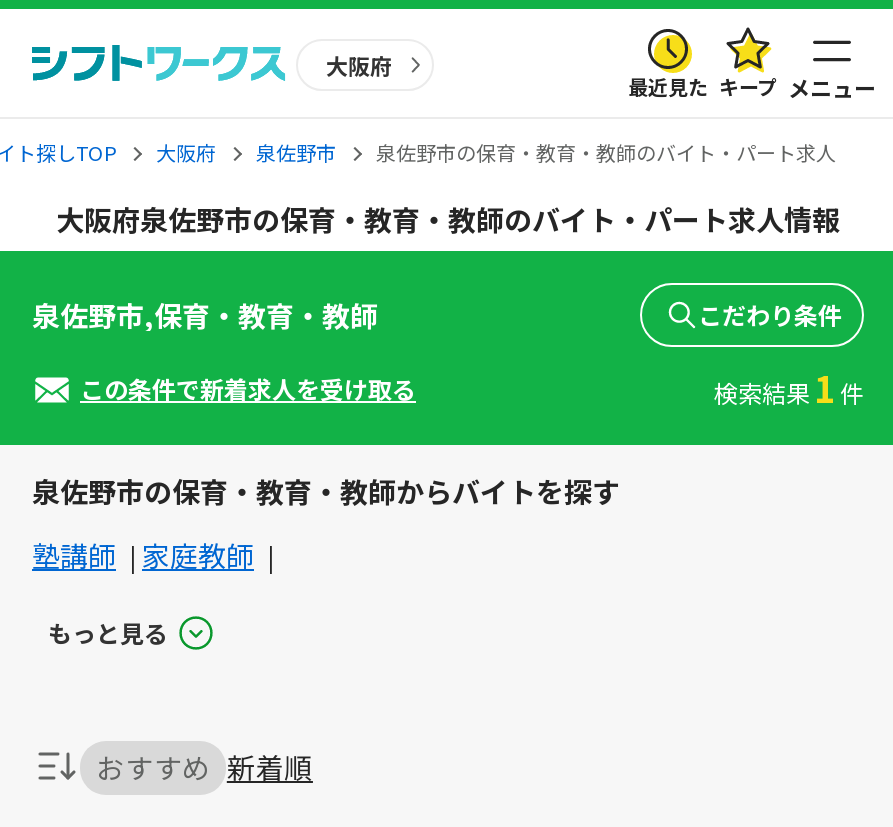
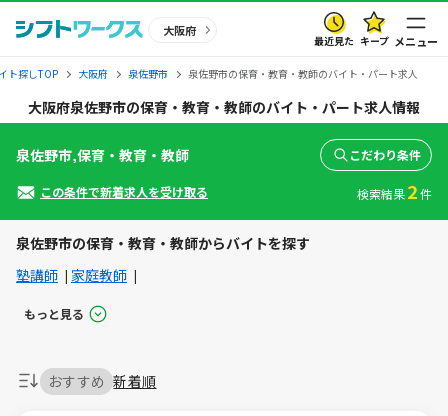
- 検索結果 1 件
+ 検索結果 2 件
